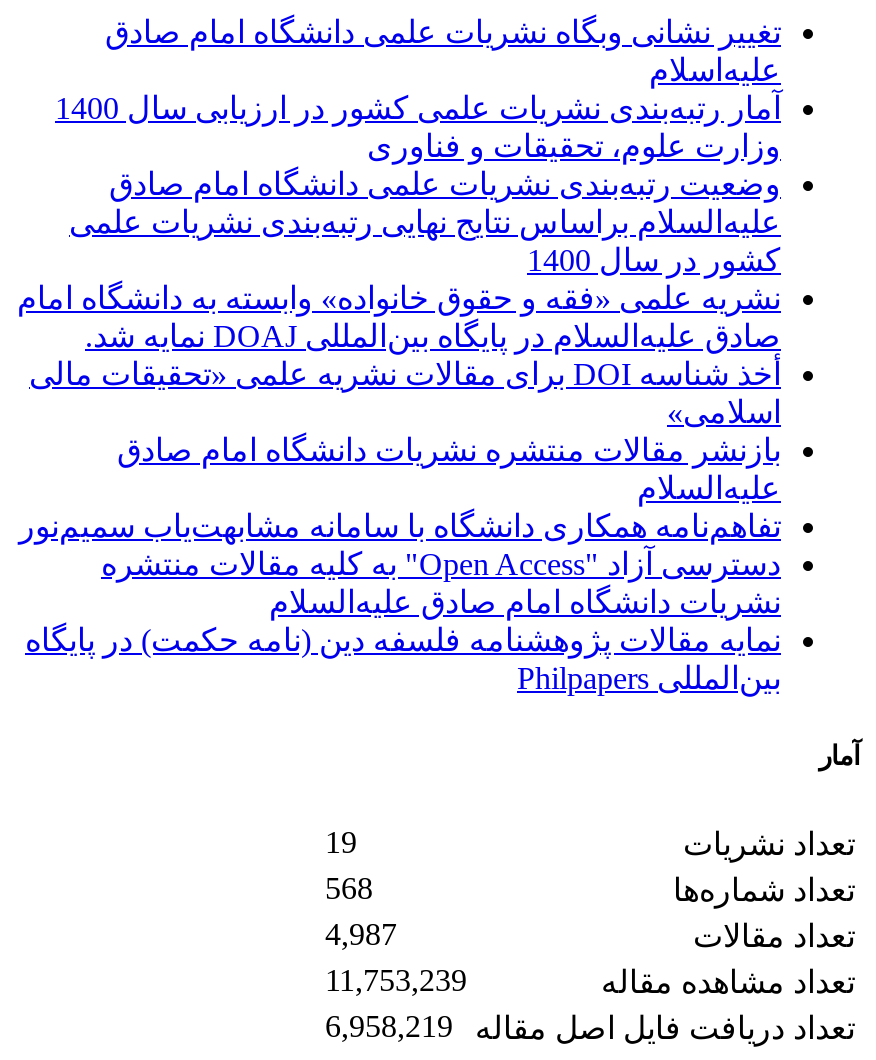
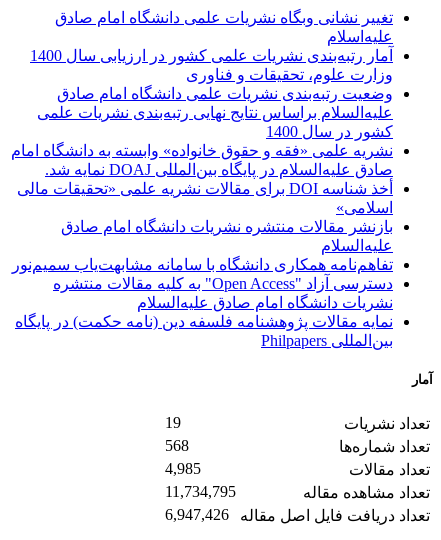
- 4,987
+ 4,985

- 11,753,239
+ 11,734,795

- تعداد دریافت فایل اصل مقاله 6,958,219
+ تعداد دریافت فایل اصل مقاله 6,947,426
